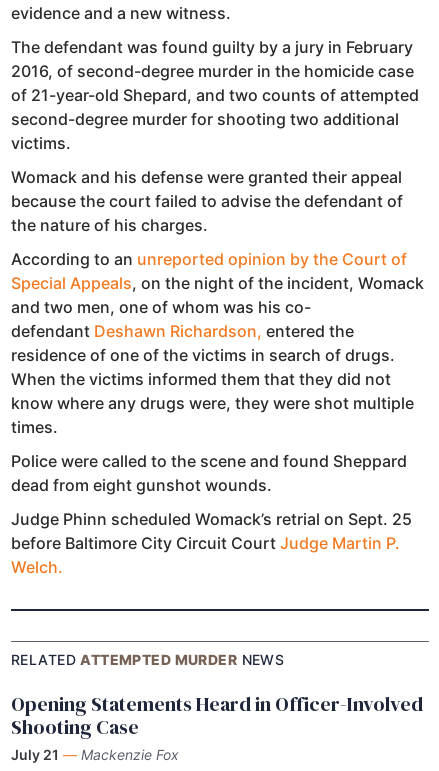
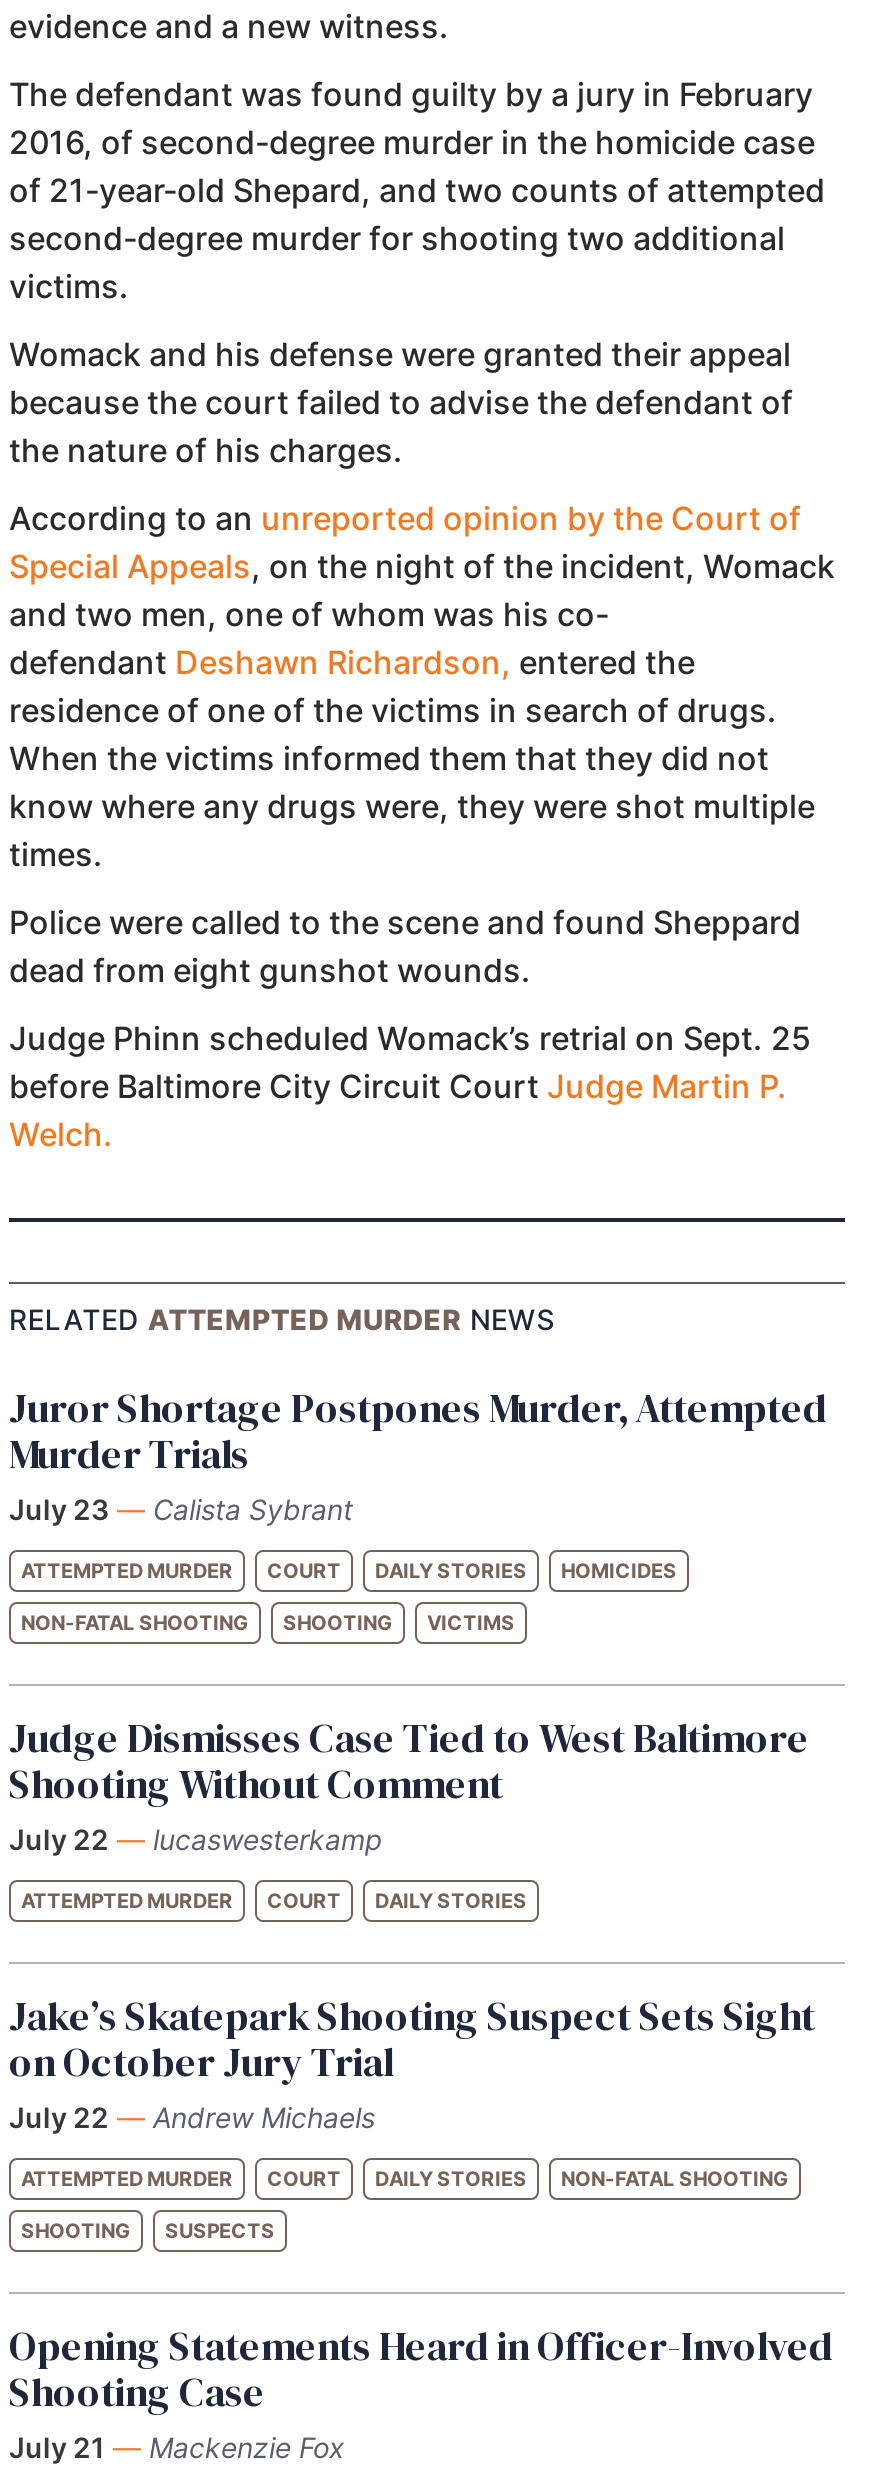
+ Juror Shortage Postpones Murder, Attempted
+ Murder Trials
+ July 23 — Calista Sybrant
+ ATTEMPTED MURDER
+ COURT
+ DAILY STORIES
+ HOMICIDES
+ NON-FATAL SHOOTING
+ SHOOTING
+ VICTIMS
+ Judge Dismisses Case Tied to West Baltimore
+ Shooting Without Comment
+ July 22 — lucaswesterkamp
+ ATTEMPTED MURDER
+ COURT
+ DAILY STORIES
+ Jake’s Skatepark Shooting Suspect Sets Sight
+ on October Jury Trial
+ July 22 — Andrew Michaels
+ ATTEMPTED MURDER
+ COURT
+ DAILY STORIES
+ NON-FATAL SHOOTING
+ SHOOTING
+ SUSPECTS
